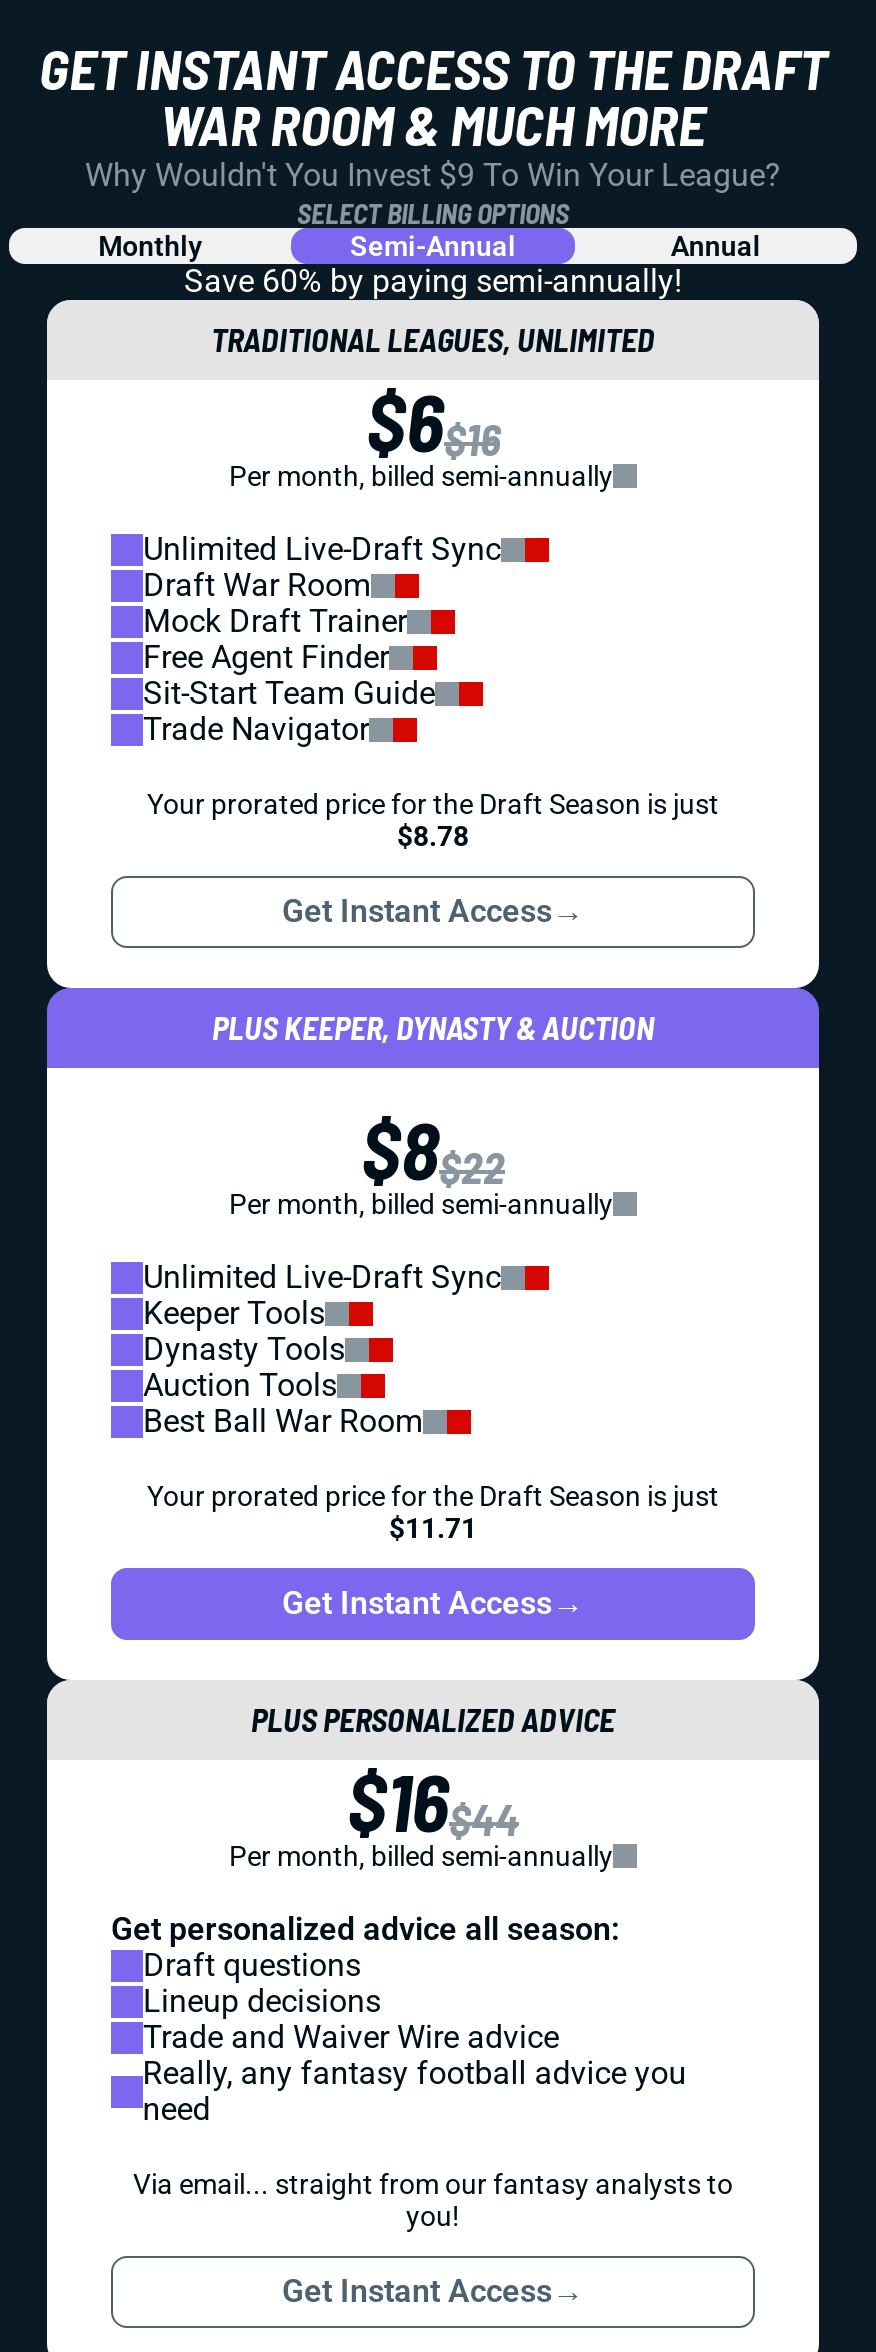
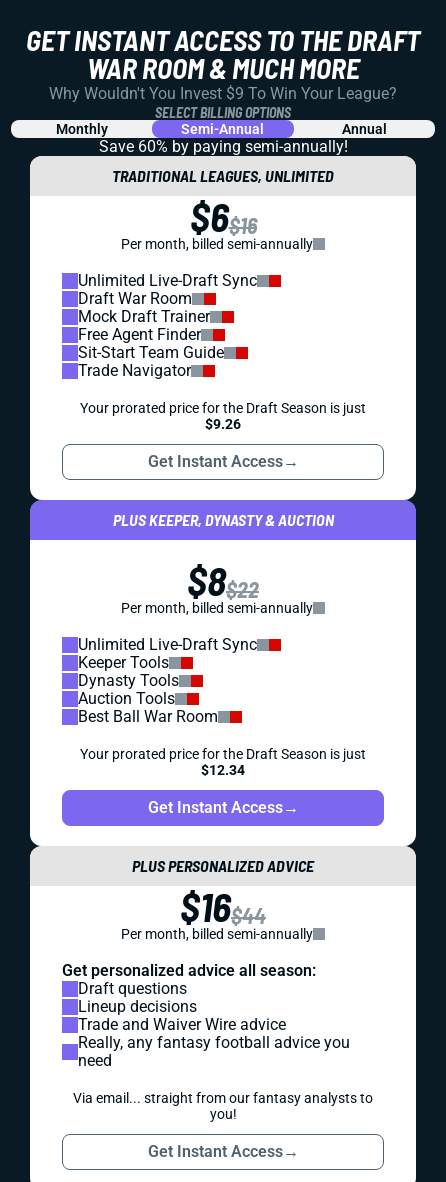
- $8.78
+ $9.26

- $11.71
+ $12.34
